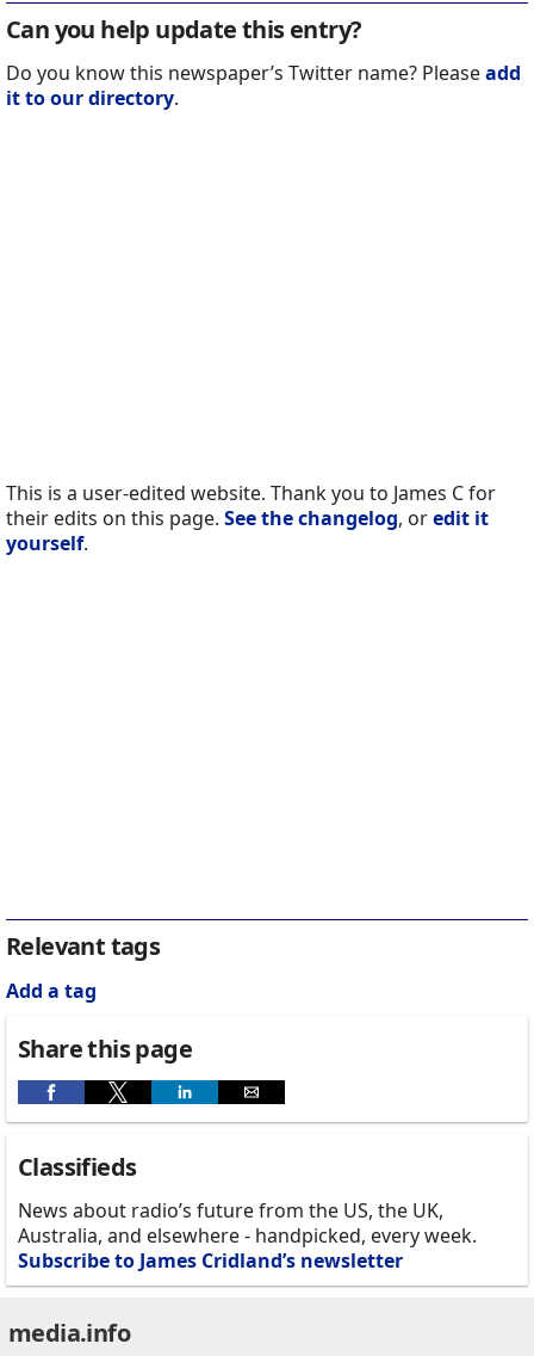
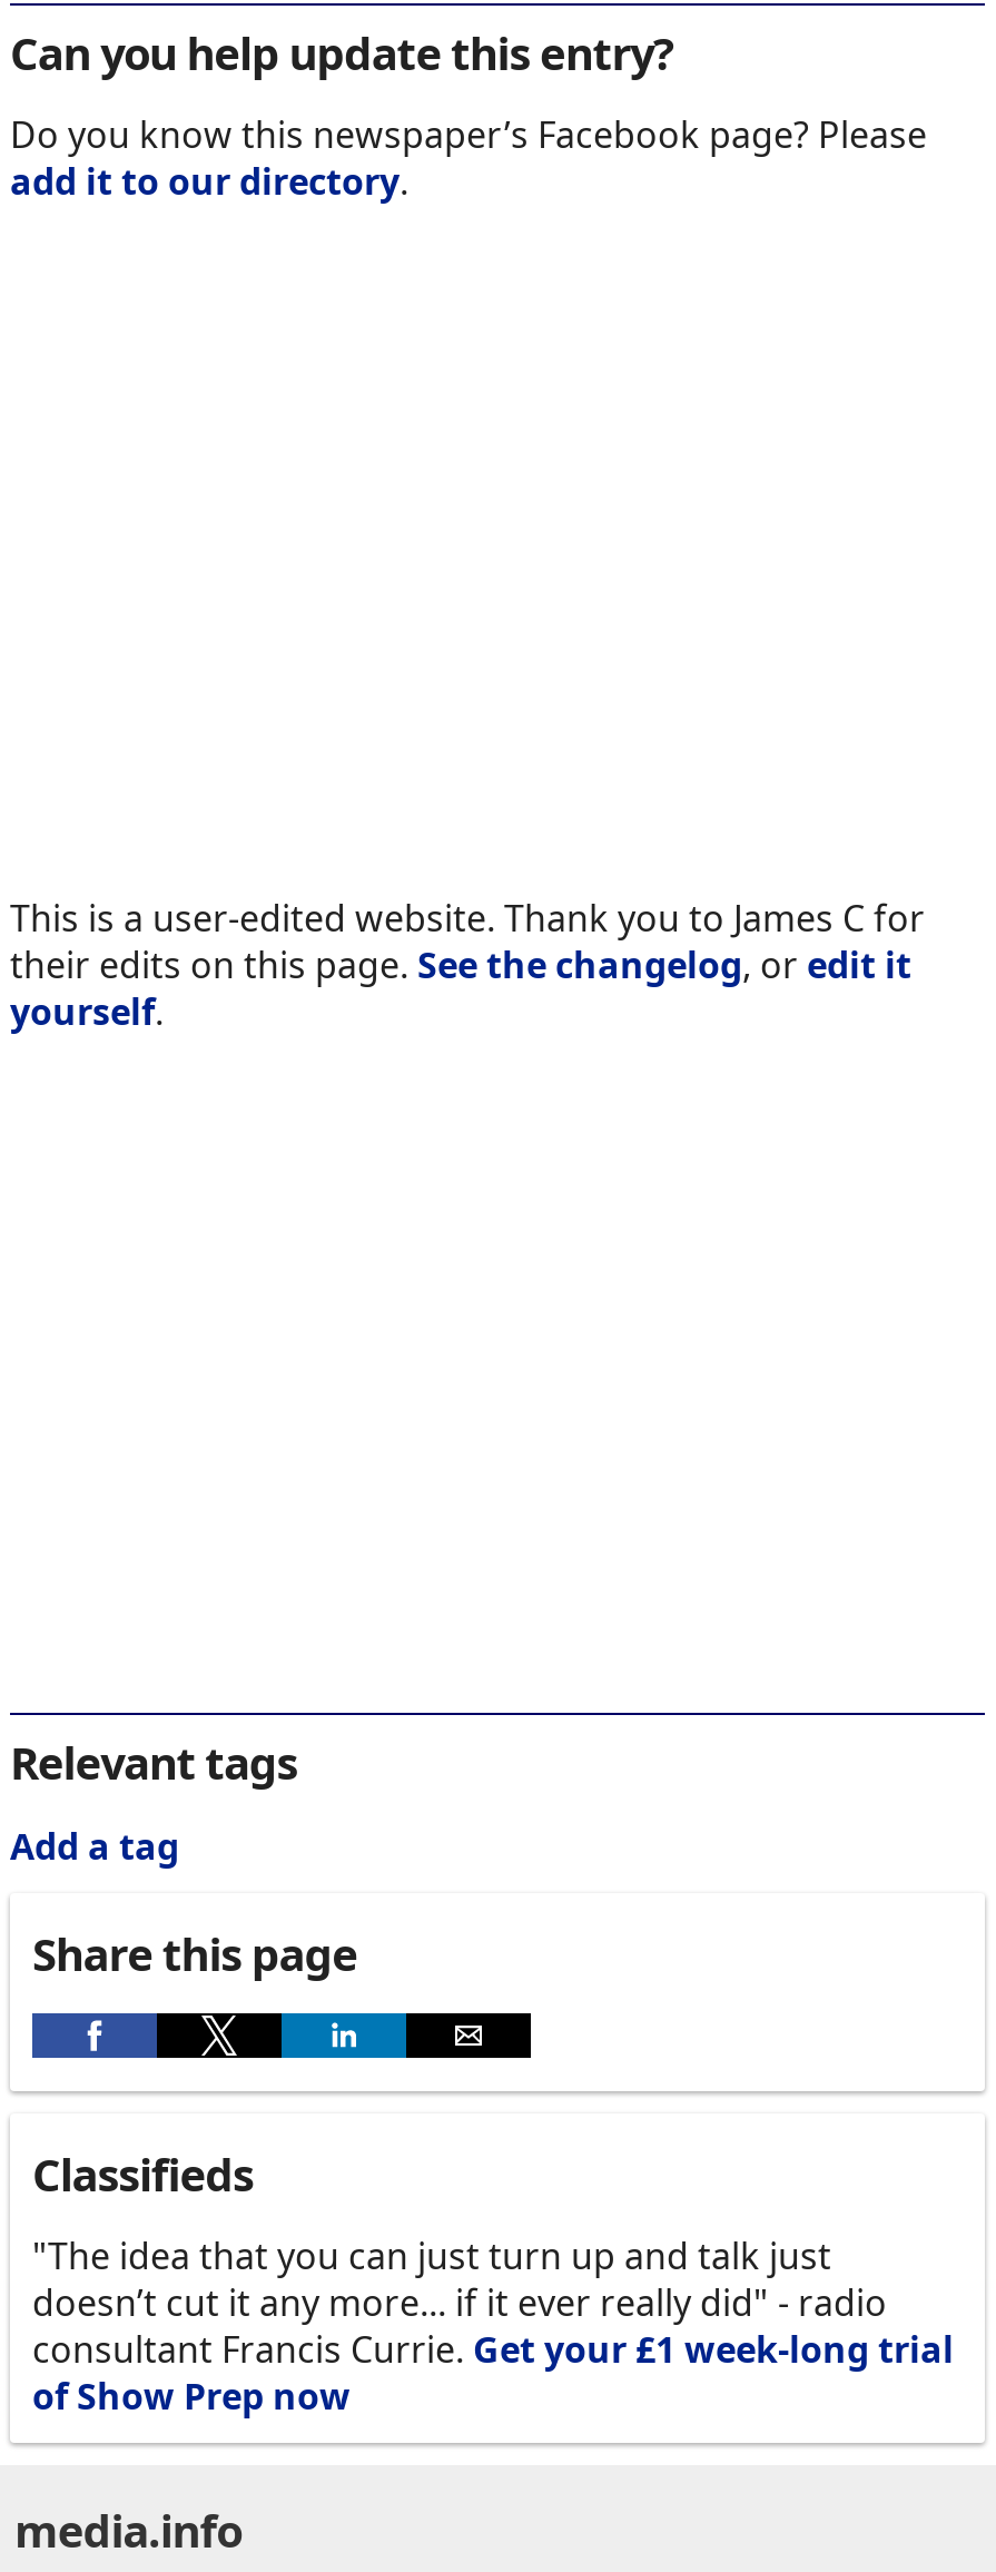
- Do you know this newspaper’s Twitter name? Please add
- it to our directory.
+ Do you know this newspaper’s Facebook page? Please
+ add it to our directory.

- News about radio’s future from the US, the UK,
- Australia, and elsewhere - handpicked, every week.
- Subscribe to James Cridland’s newsletter
+ "The idea that you can just turn up and talk just
+ doesn’t cut it any more... if it ever really did" - radio
+ consultant Francis Currie. Get your £1 week-long trial
+ of Show Prep now
